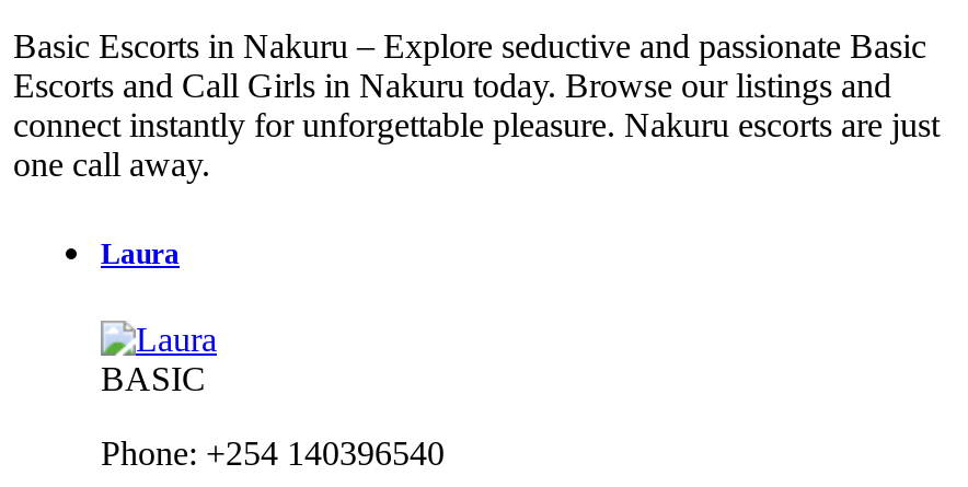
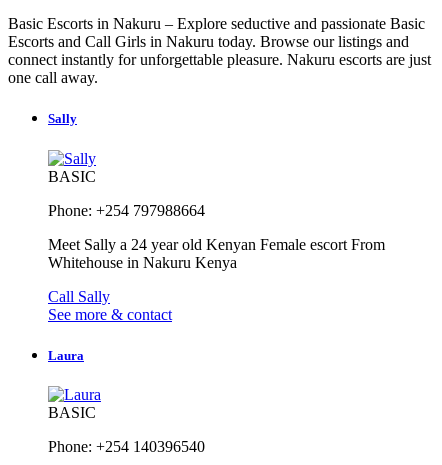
+ Sally
+ BASIC
+ Phone: +254 797988664
+ Meet Sally a 24 year old Kenyan Female escort From
+ Whitehouse in Nakuru Kenya
+ Call Sally
+ See more & contact
